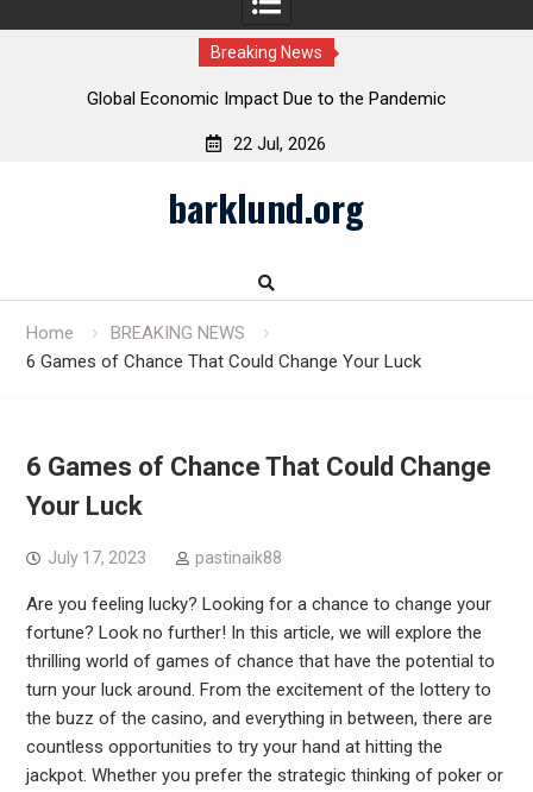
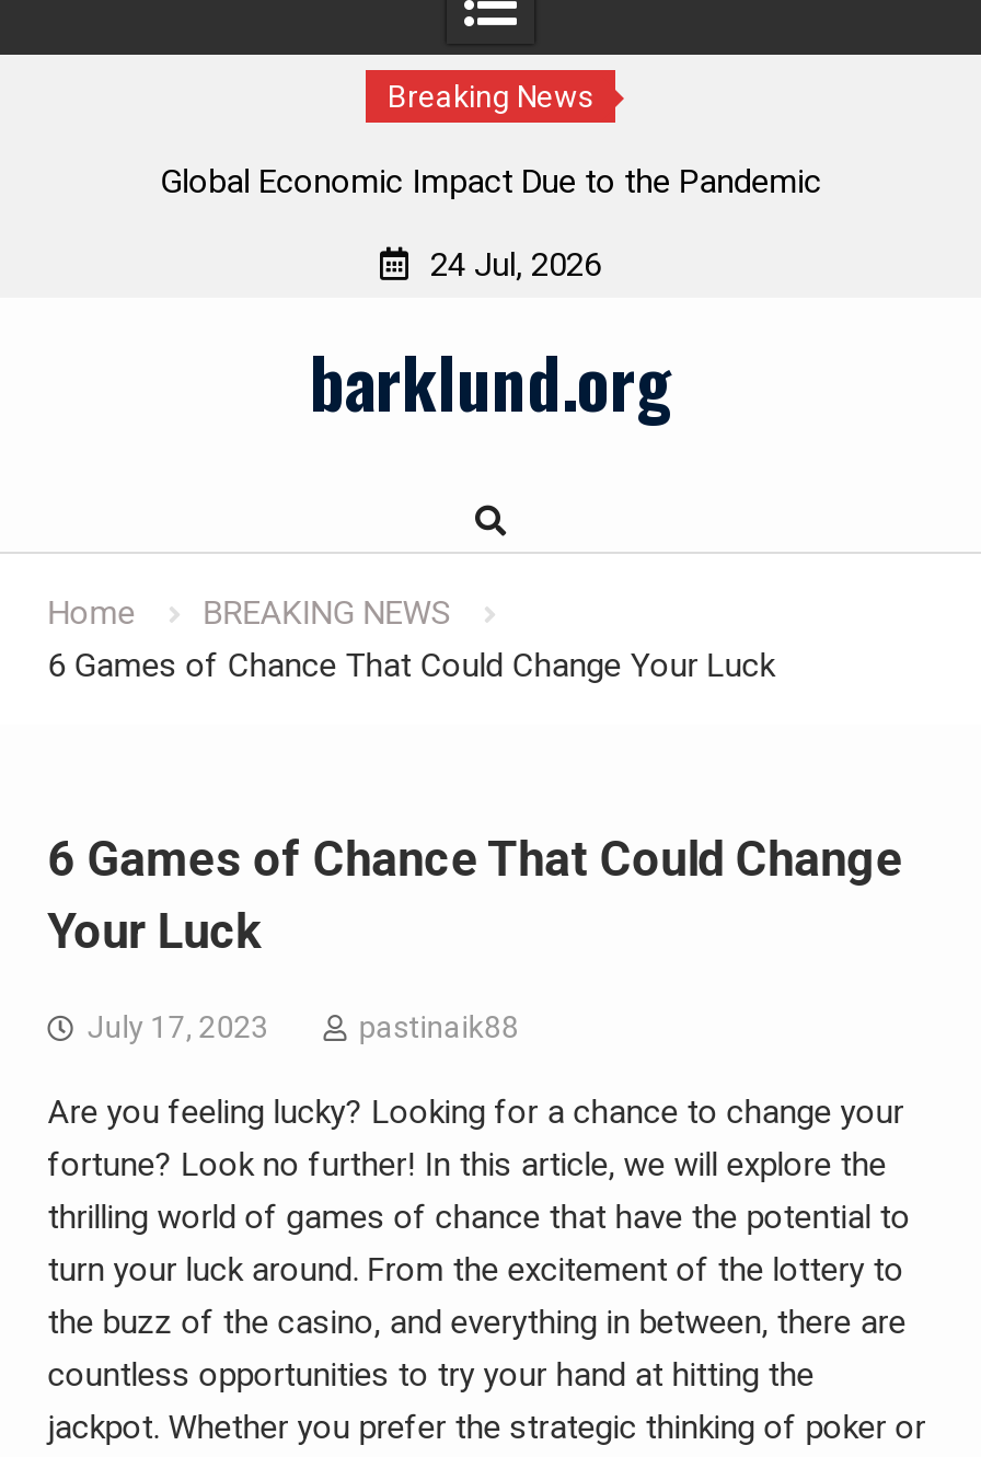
- 22 Jul, 2026
+ 24 Jul, 2026
